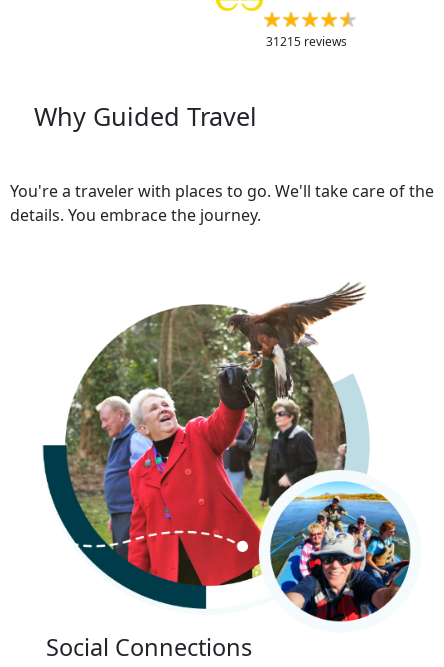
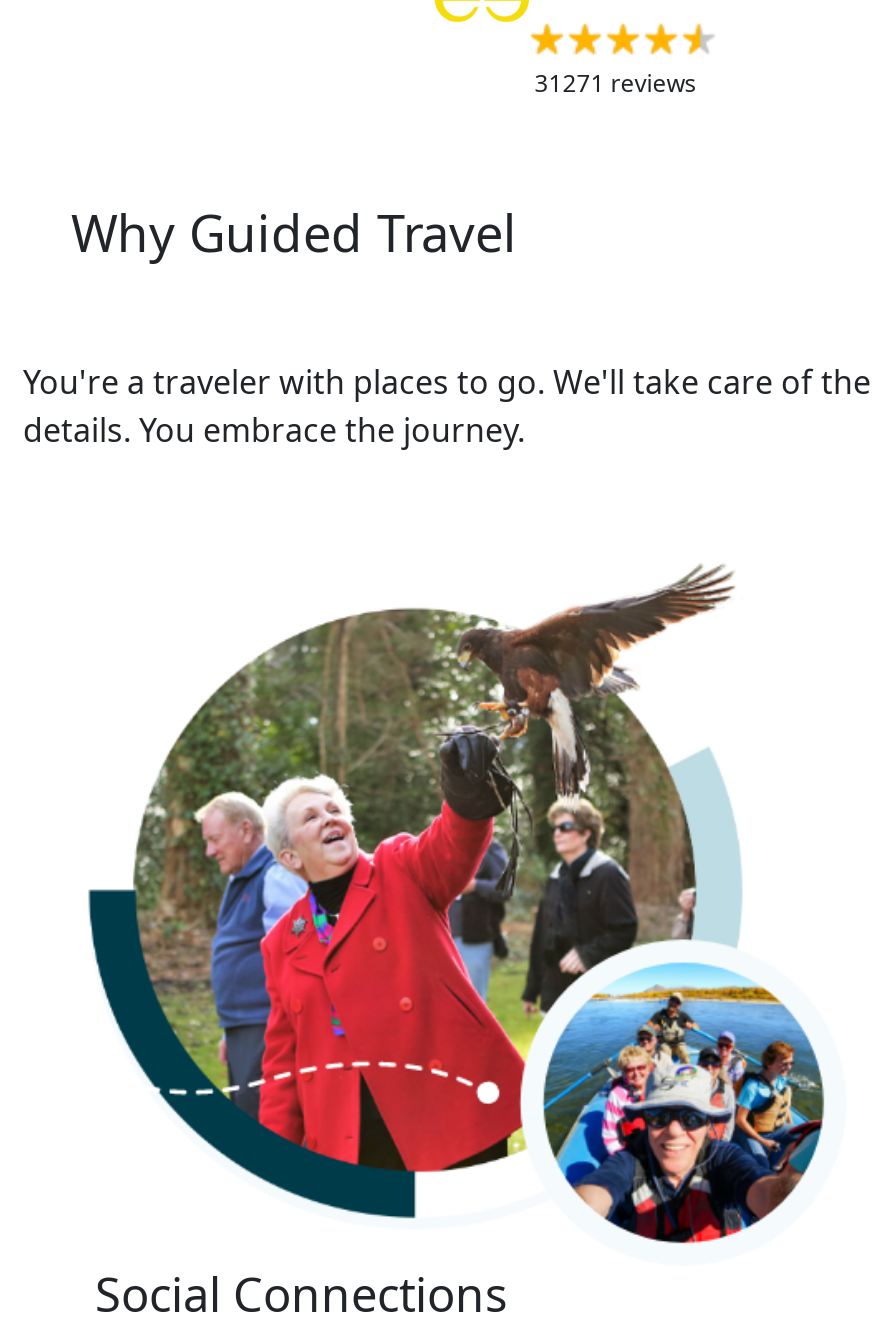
- 31215 reviews
+ 31271 reviews
